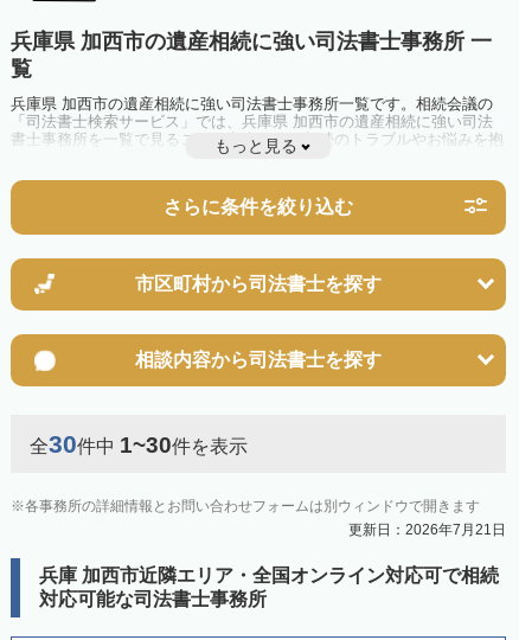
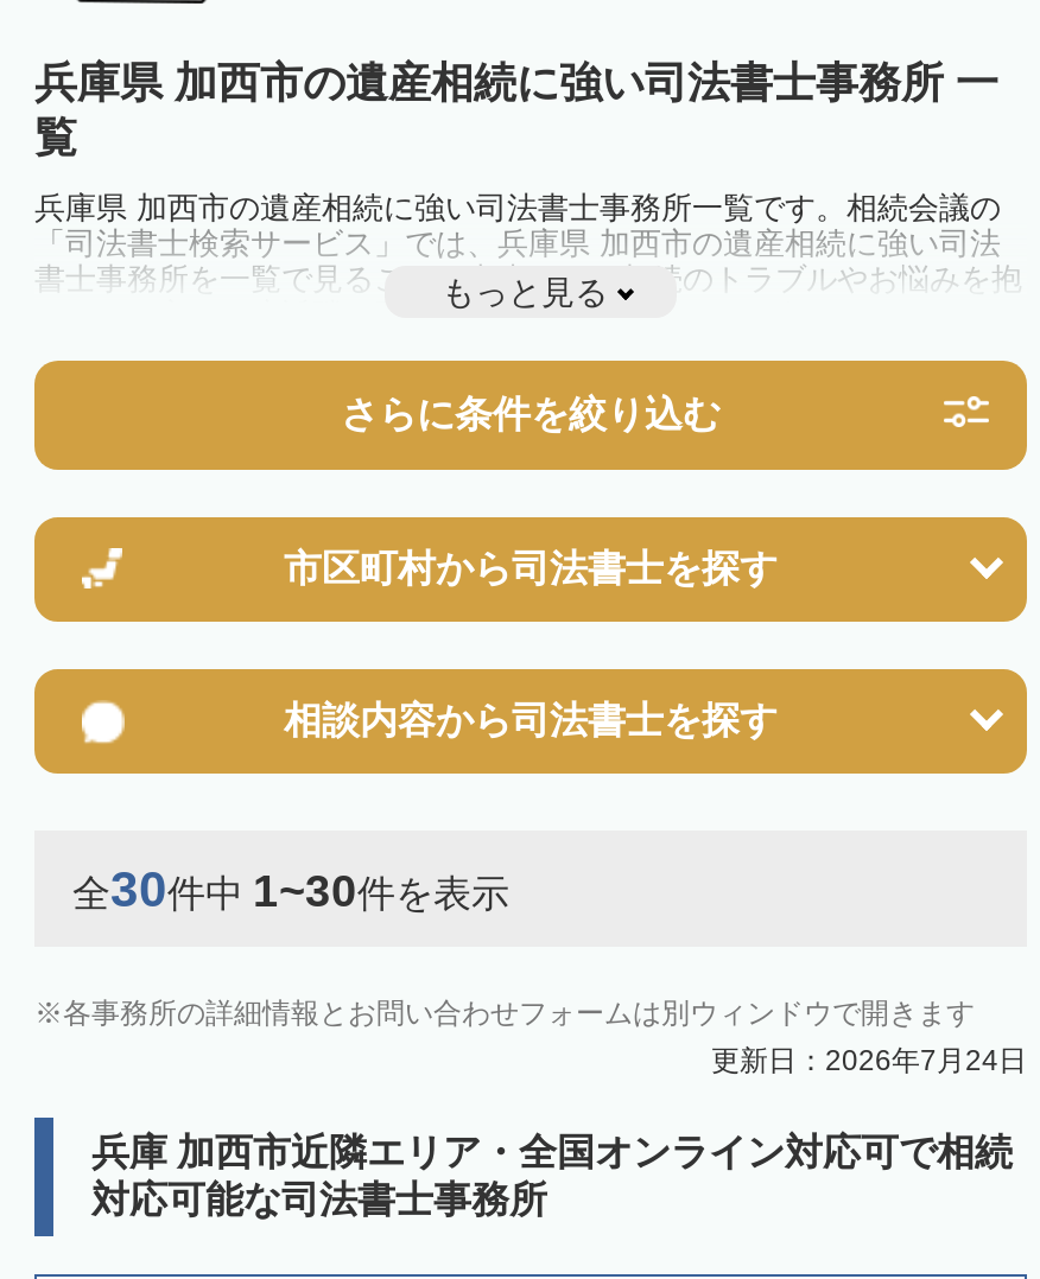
- 更新日：2026年7月21日
+ 更新日：2026年7月24日
